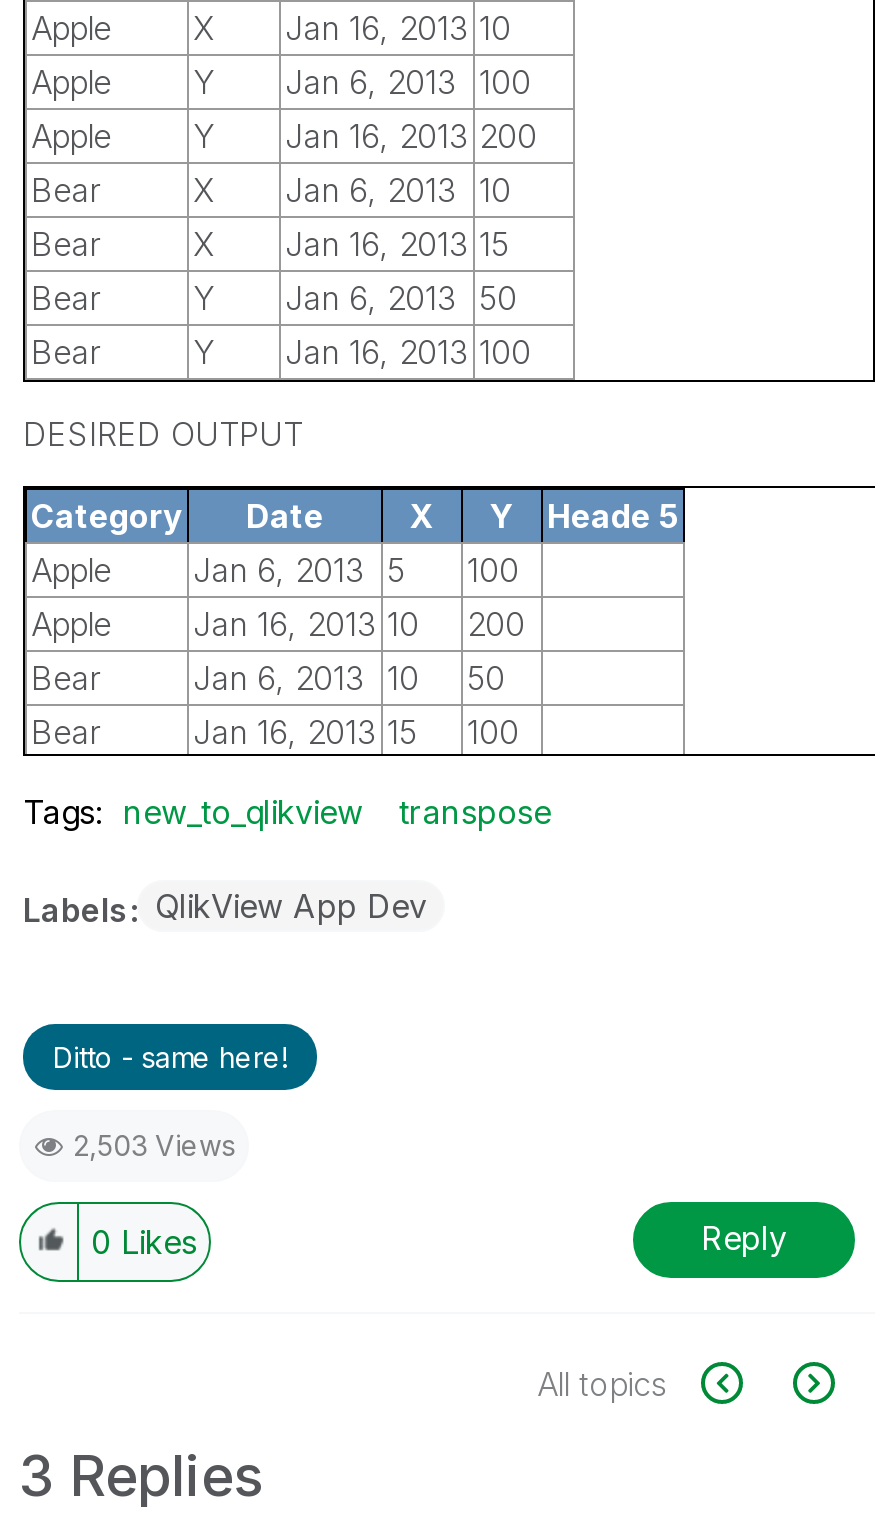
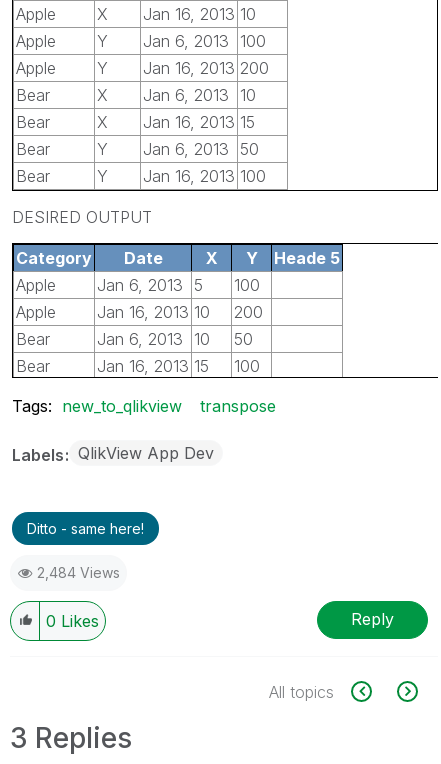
- 2,503 Views
+ 2,484 Views
